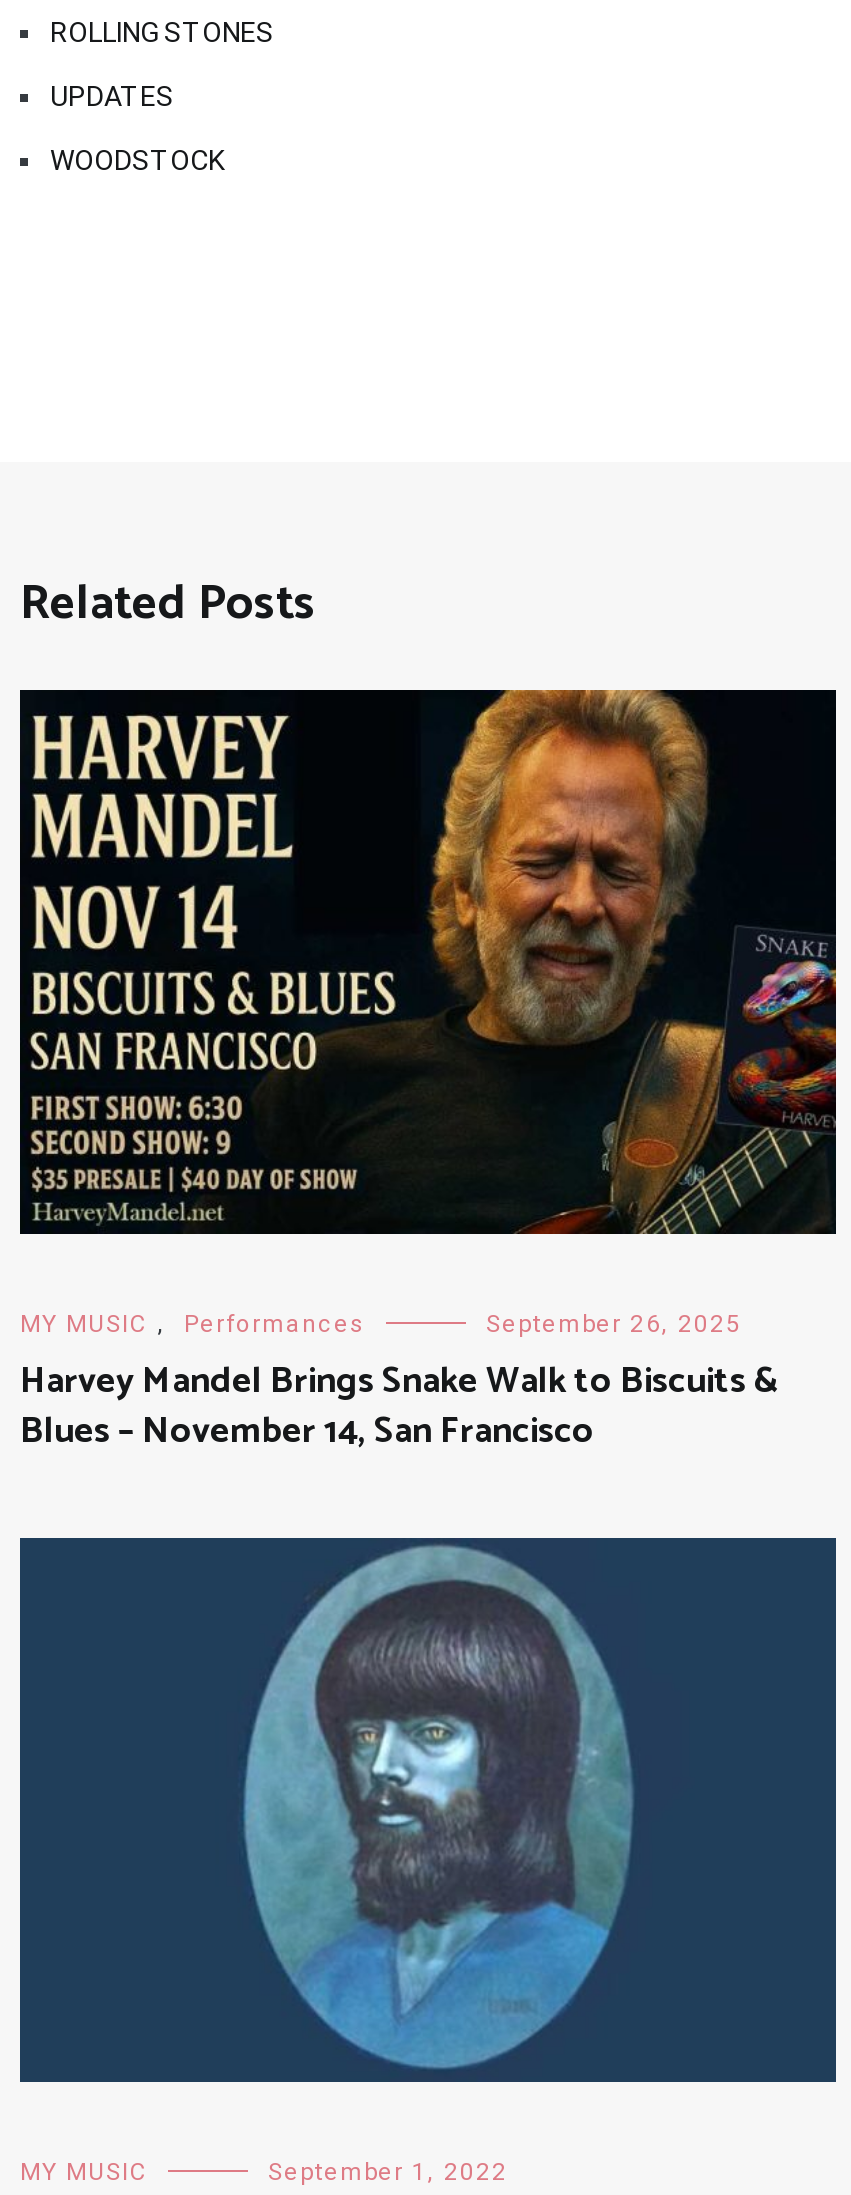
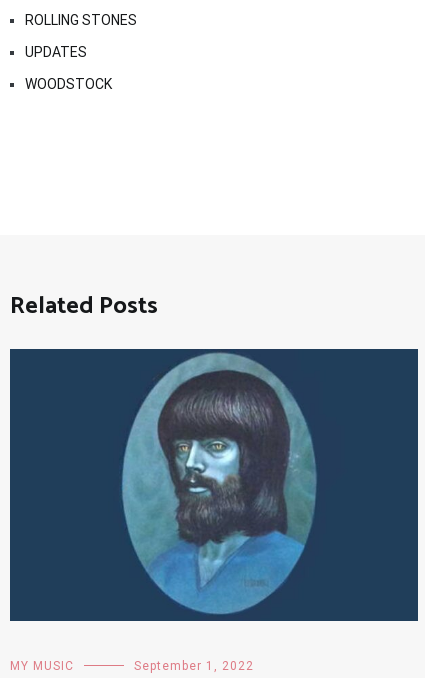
- [image]
- MY MUSIC , Performances
- September 26, 2025
- Harvey Mandel Brings Snake Walk to Biscuits &
- Blues – November 14, San Francisco
